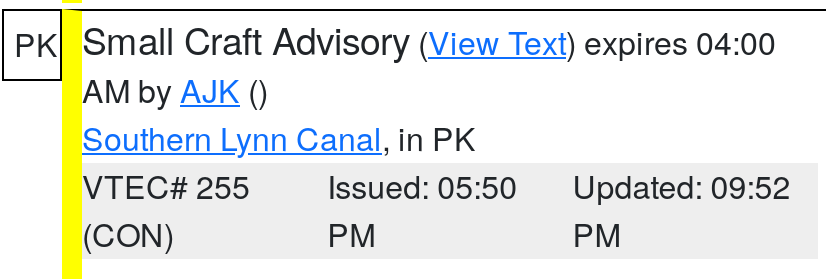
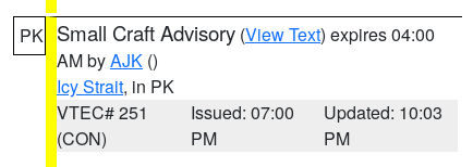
- Southern Lynn Canal, in PK
- VTEC# 255
+ Icy Strait, in PK
+ VTEC# 251

- Issued: 05:50
+ Issued: 07:00

- Updated: 09:52
+ Updated: 10:03
